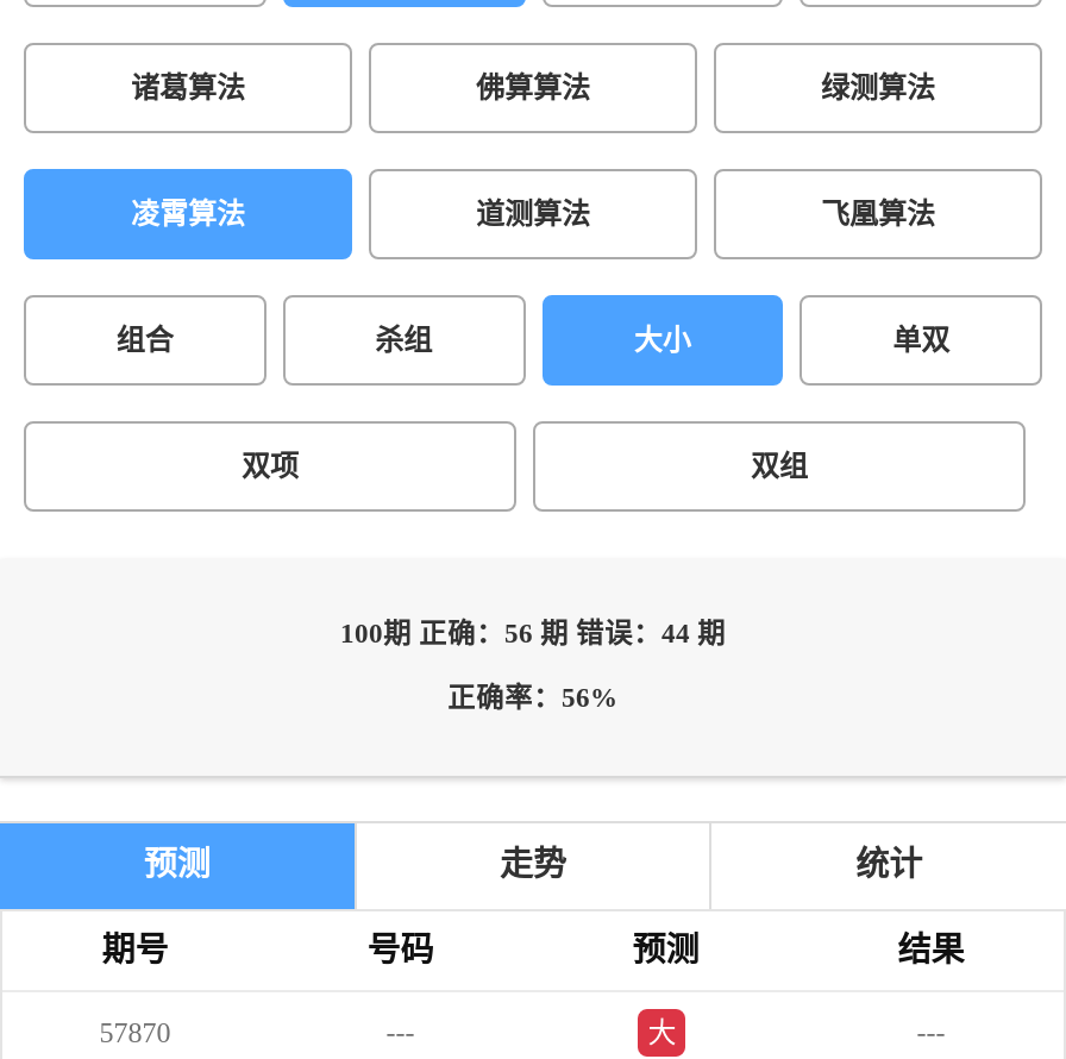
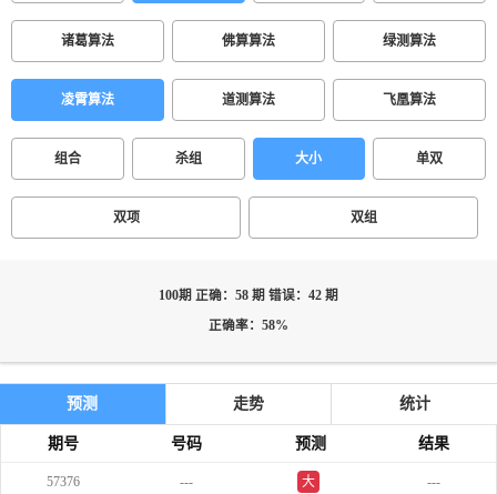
- 100期 正确：56 期 错误：44 期
+ 100期 正确：58 期 错误：42 期

- 正确率：56%
+ 正确率：58%

- 57870
+ 57376
